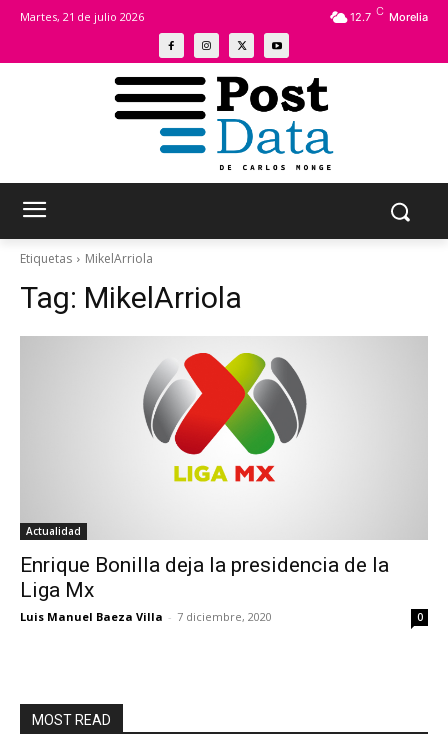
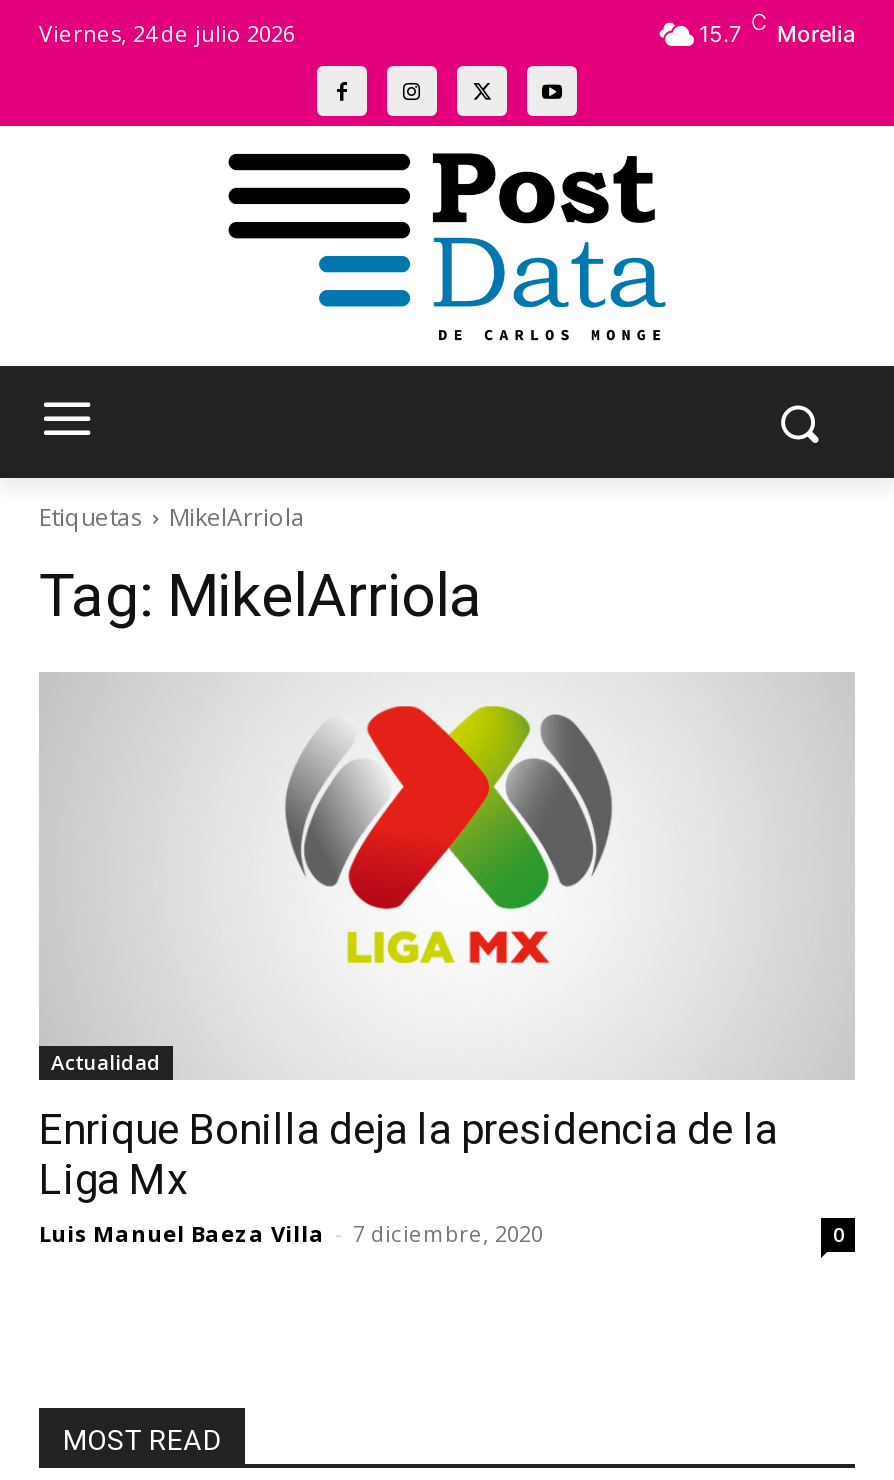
- Martes, 21 de julio 2026
+ Viernes, 24 de julio 2026

- 12.7 C Morelia
+ 15.7 C Morelia
